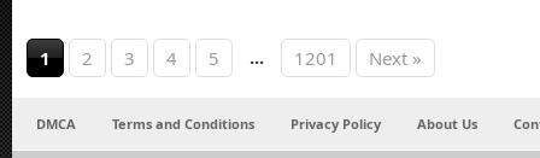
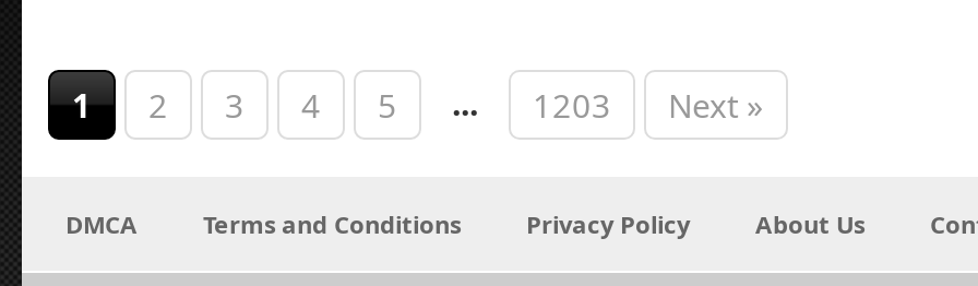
- 1201
+ 1203
